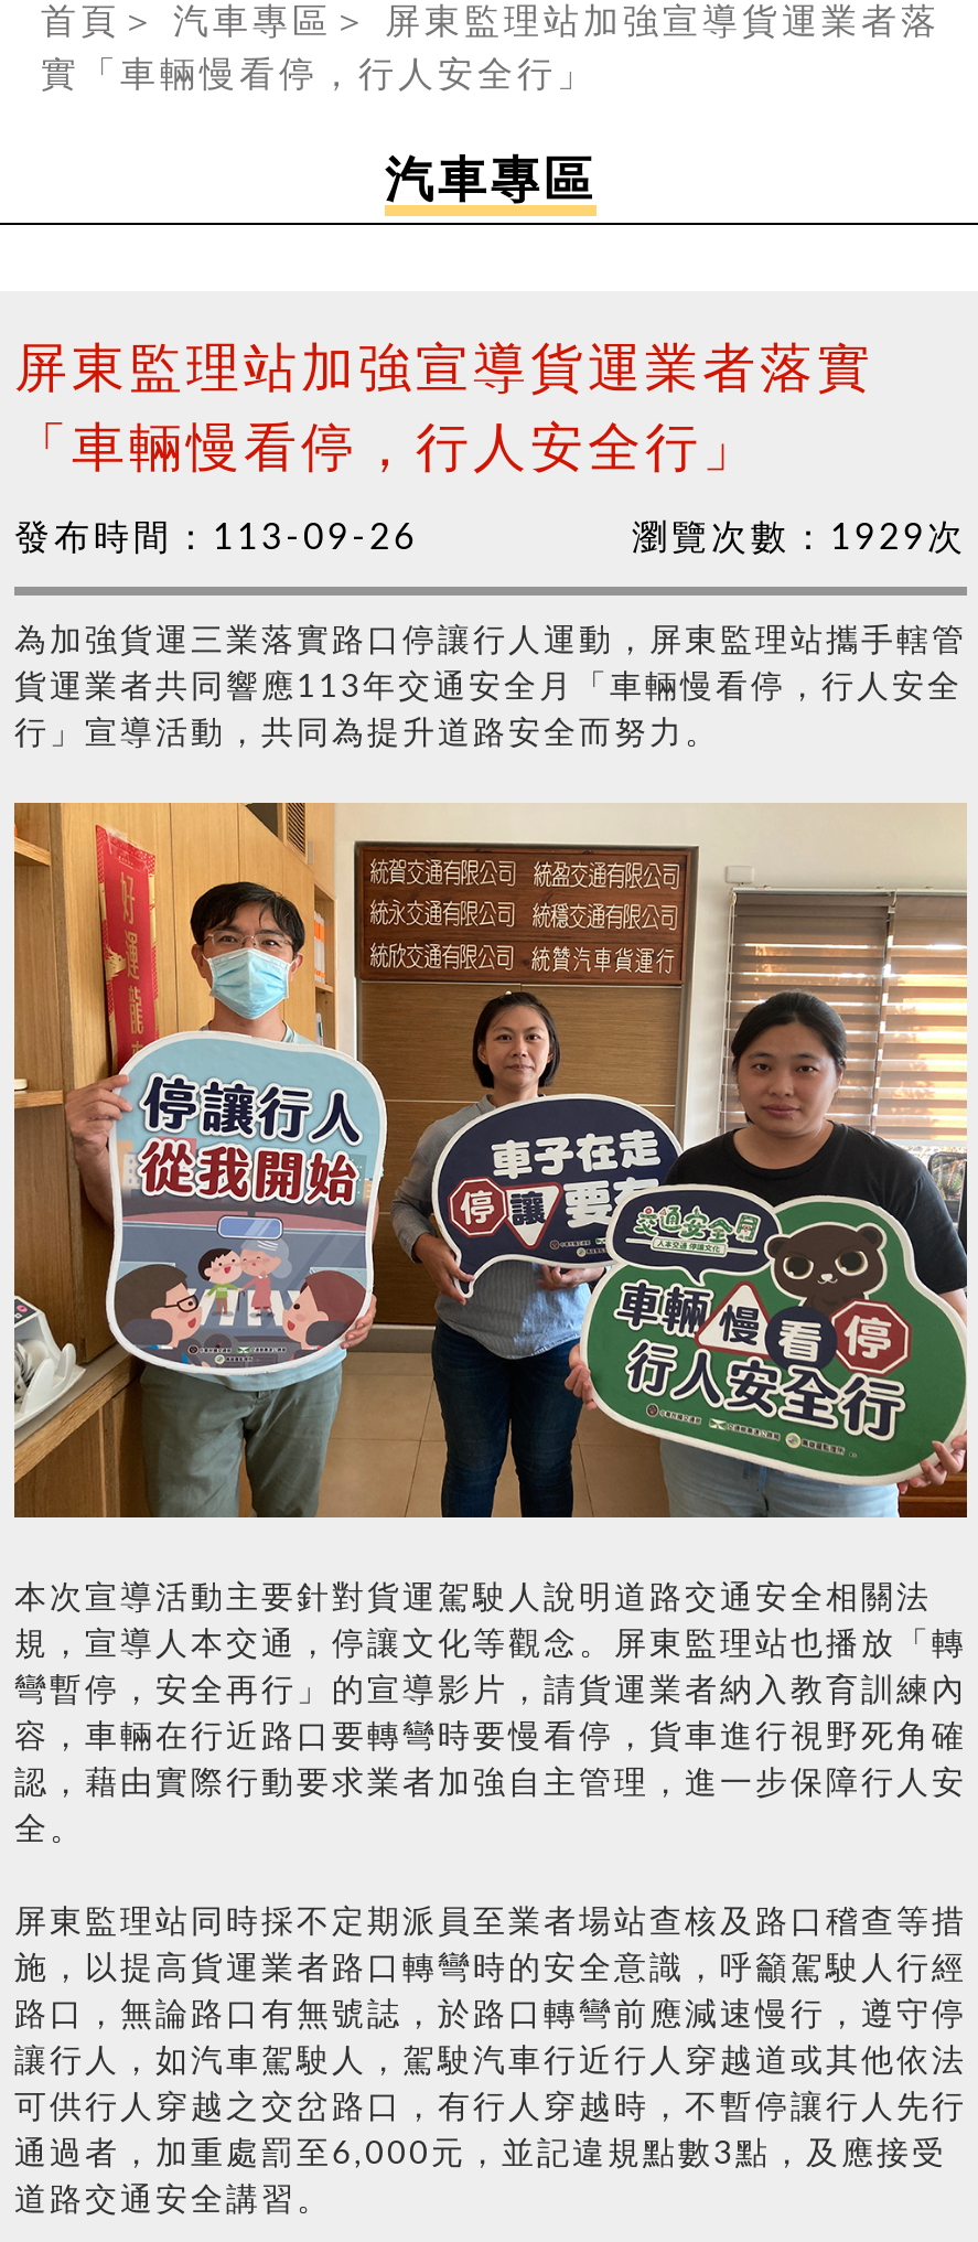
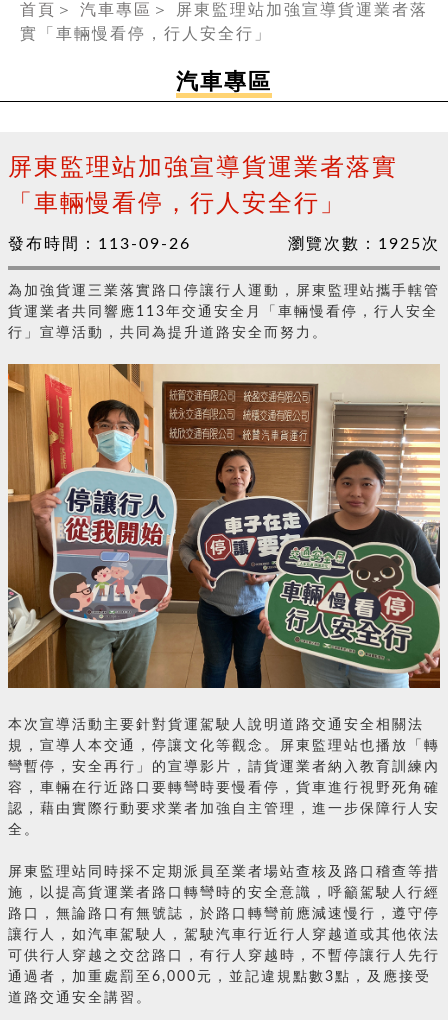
- 瀏覽次數：1929次
+ 瀏覽次數：1925次
